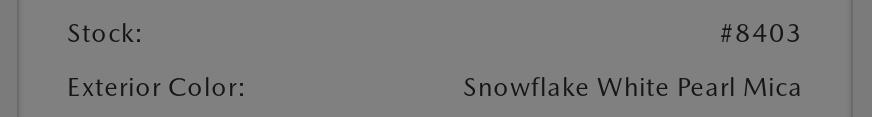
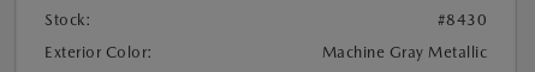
- #8403
+ #8430

- Snowflake White Pearl Mica
+ Machine Gray Metallic
